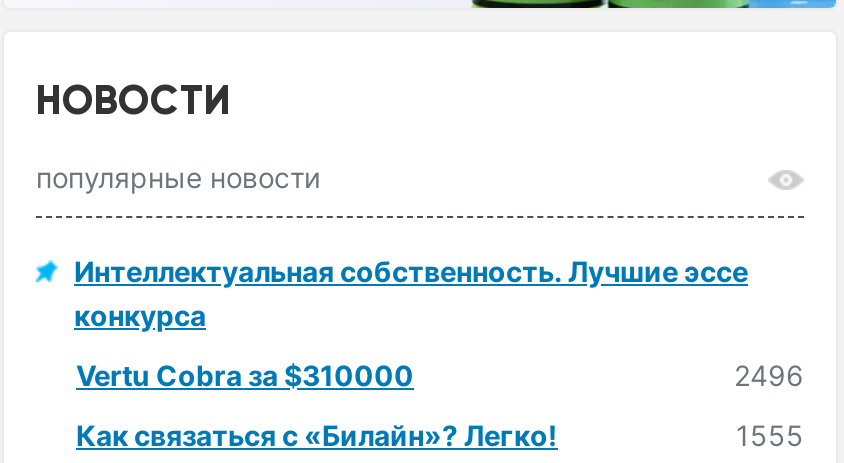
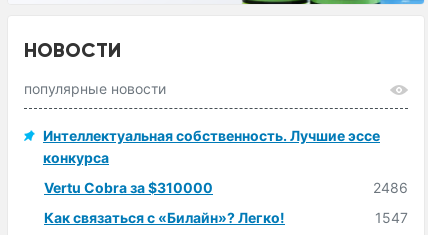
- 2496
+ 2486

- 1555
+ 1547
